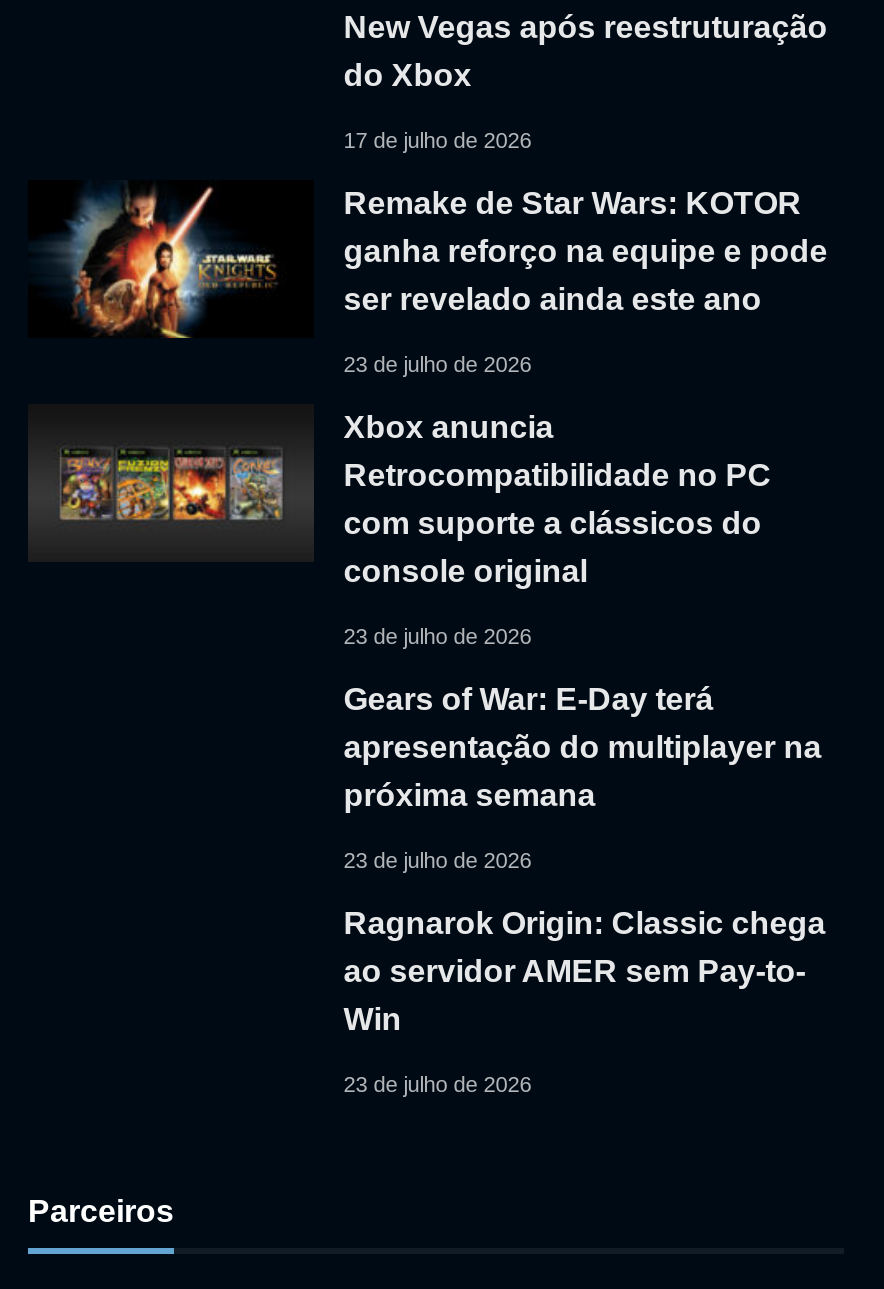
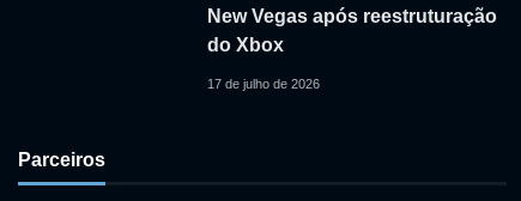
- [image]
- Remake de Star Wars: KOTOR
- ganha reforço na equipe e pode
- ser revelado ainda este ano
- 23 de julho de 2026
- Xbox anuncia
- Retrocompatibilidade no PC
- com suporte a clássicos do
- console original
- 23 de julho de 2026
- Gears of War: E-Day terá
- apresentação do multiplayer na
- próxima semana
- 23 de julho de 2026
- Ragnarok Origin: Classic chega
- ao servidor AMER sem Pay-to-
- Win
- 23 de julho de 2026

- [image]
